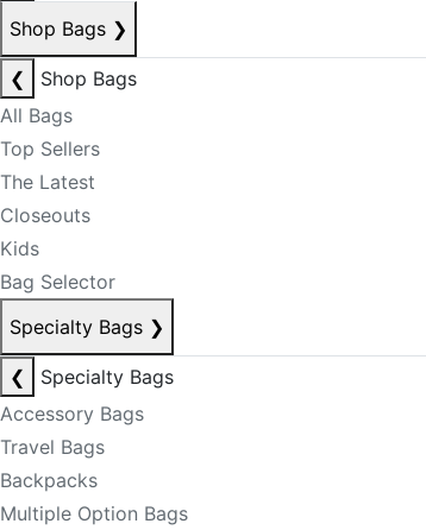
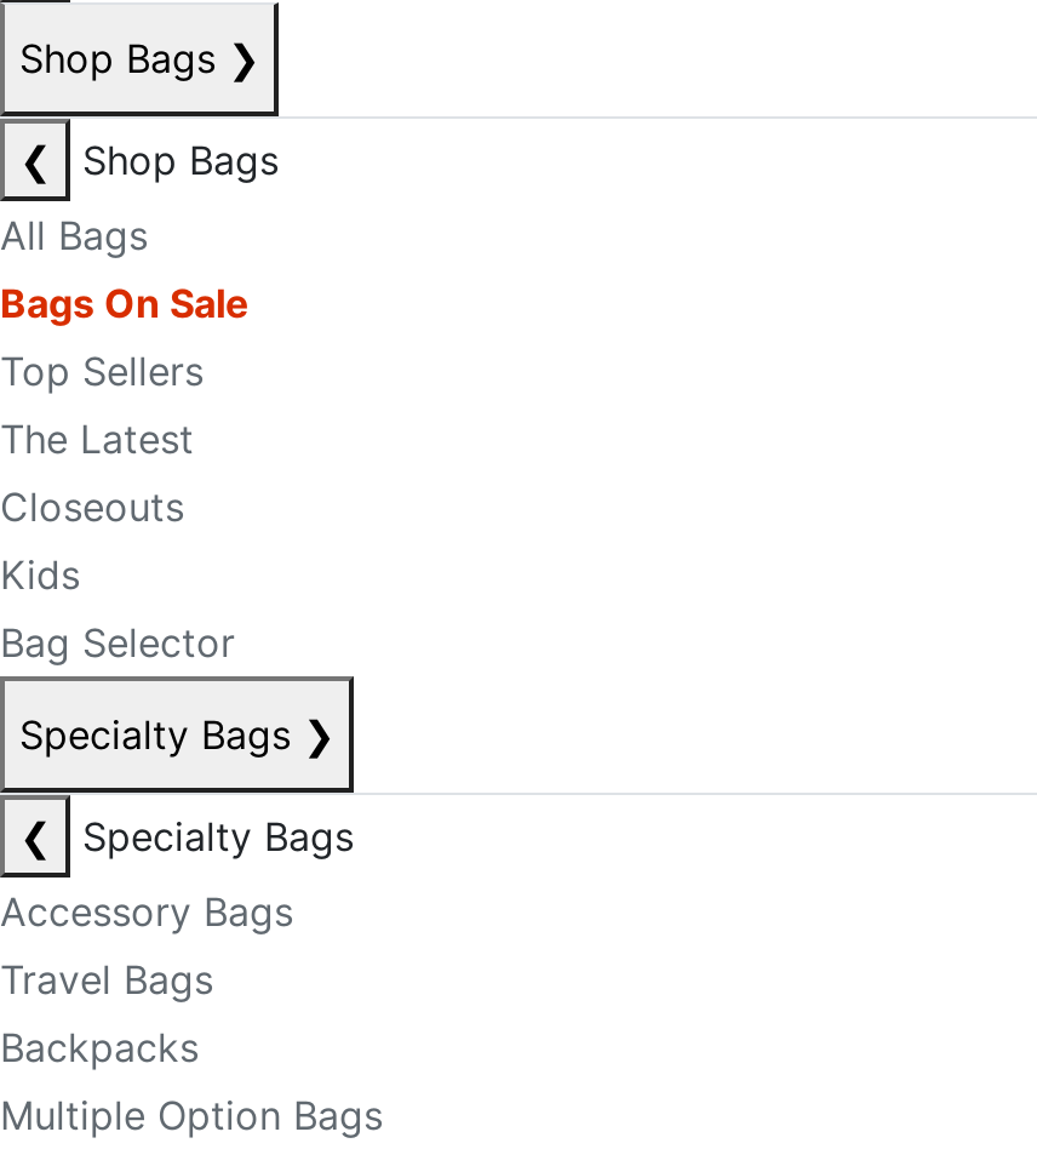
+ Bags On Sale
